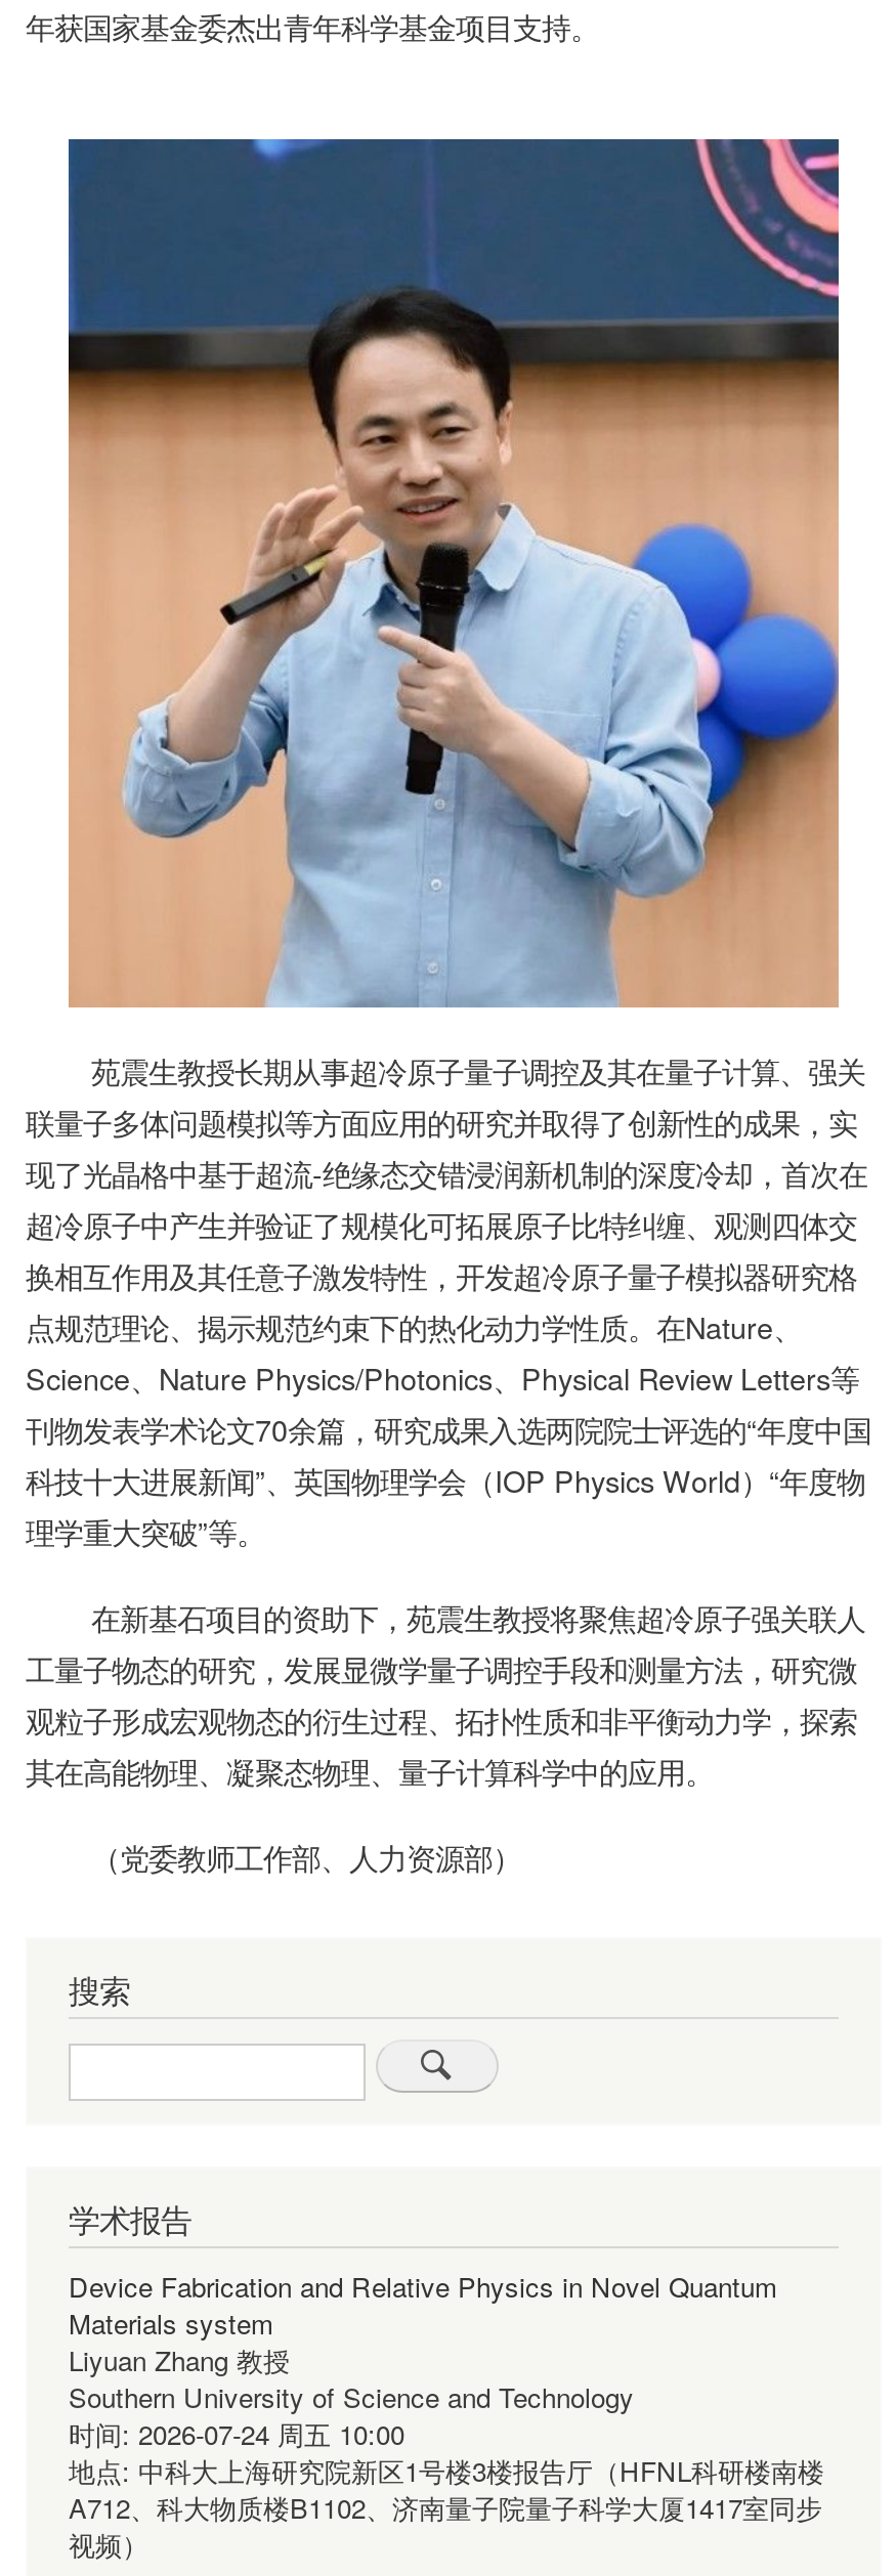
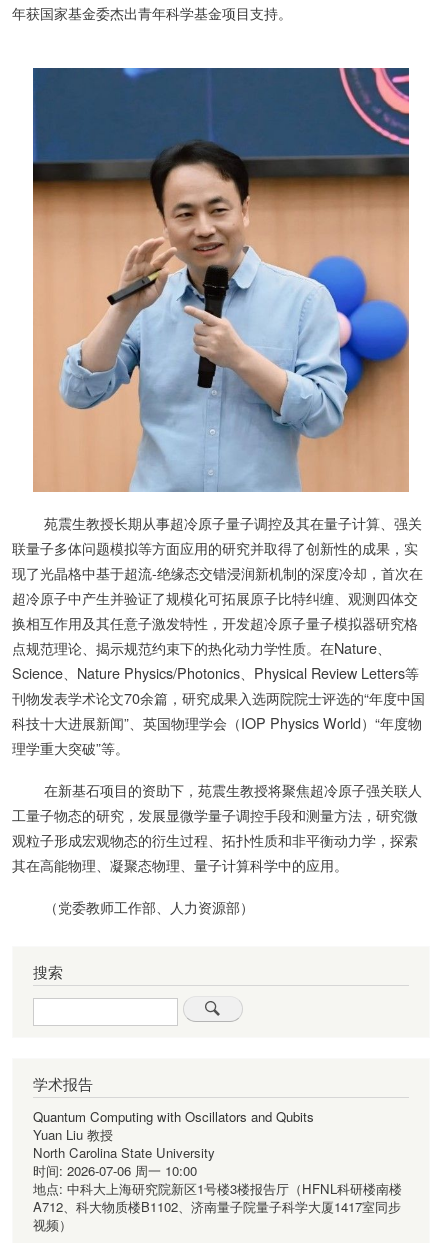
- Device Fabrication and Relative Physics in Novel Quantum
- Materials system
- Liyuan Zhang 教授
- Southern University of Science and Technology
- 时间: 2026-07-24 周五 10:00
+ Quantum Computing with Oscillators and Qubits
+ Yuan Liu 教授
+ North Carolina State University
+ 时间: 2026-07-06 周一 10:00
